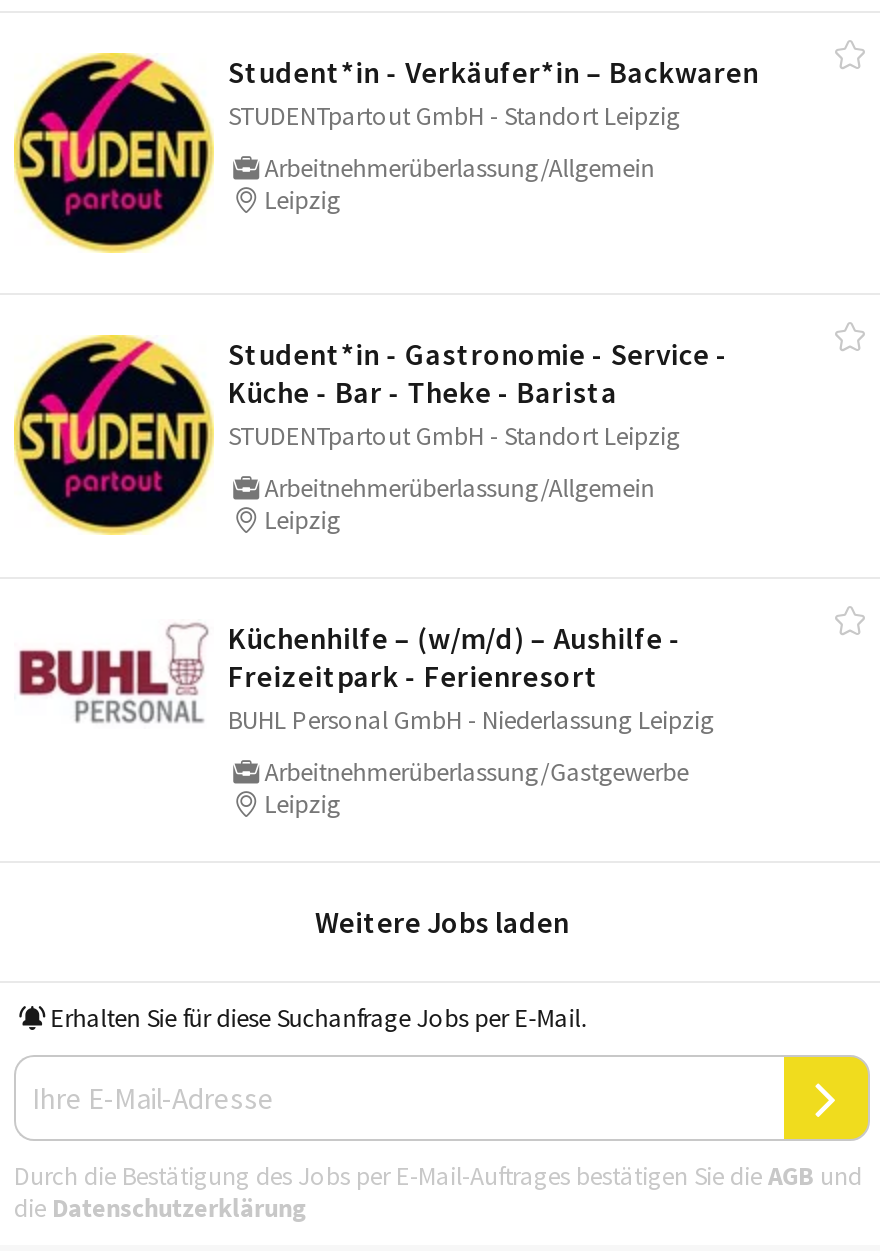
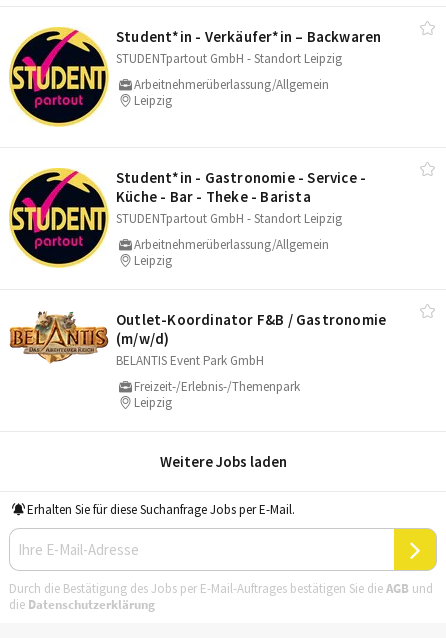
- [image]
- Küchenhilfe – (w/m/d) – Aushilfe -
- Freizeitpark - Ferienresort
- BUHL Personal GmbH - Niederlassung Leipzig
+ [image]
+ Outlet-Koordinator F&B / Gastronomie
+ (m/w/d)
+ BELANTIS Event Park GmbH

- Arbeitnehmerüberlassung/Gastgewerbe
+ Freizeit-/Erlebnis-/Themenpark
